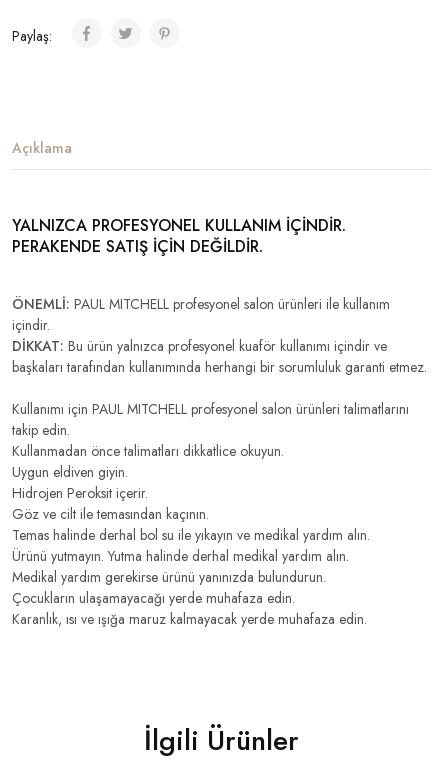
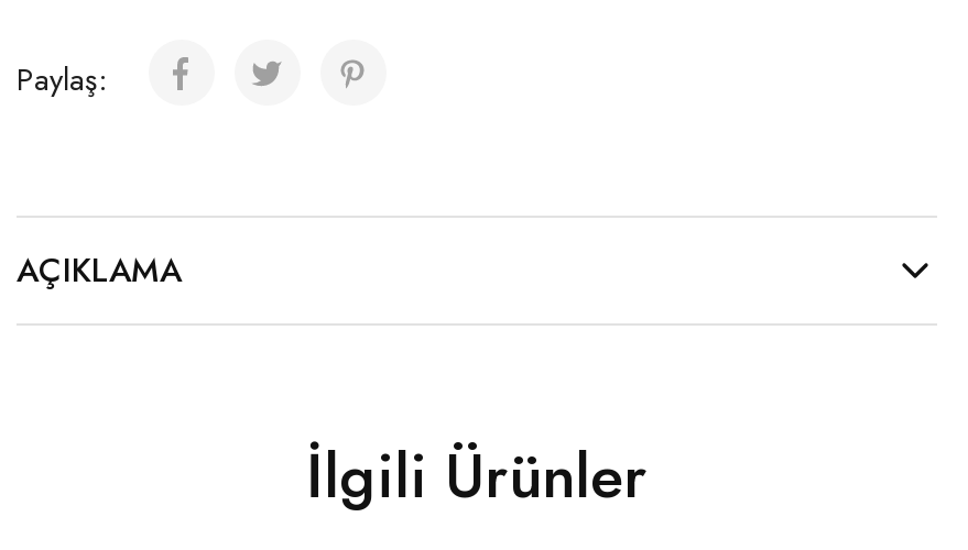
- Açıklama
- YALNIZCA PROFESYONEL KULLANIM İÇİNDİR.
- PERAKENDE SATIŞ İÇİN DEĞİLDİR.
- ÖNEMLİ: PAUL MITCHELL profesyonel salon ürünleri ile kullanım
- içindir.
- DİKKAT: Bu ürün yalnızca profesyonel kuaför kullanımı içindir ve
- başkaları tarafından kullanımında herhangi bir sorumluluk garanti etmez.
- Kullanımı için PAUL MITCHELL profesyonel salon ürünleri talimatlarını
- takip edin.
- Kullanmadan önce talimatları dikkatlice okuyun.
- Uygun eldiven giyin.
- Hidrojen Peroksit içerir.
- Göz ve cilt ile temasından kaçının.
- Temas halinde derhal bol su ile yıkayın ve medikal yardım alın.
- Ürünü yutmayın. Yutma halinde derhal medikal yardım alın.
- Medikal yardım gerekirse ürünü yanınızda bulundurun.
- Çocukların ulaşamayacağı yerde muhafaza edin.
- Karanlık, ısı ve ışığa maruz kalmayacak yerde muhafaza edin.
+ AÇIKLAMA
